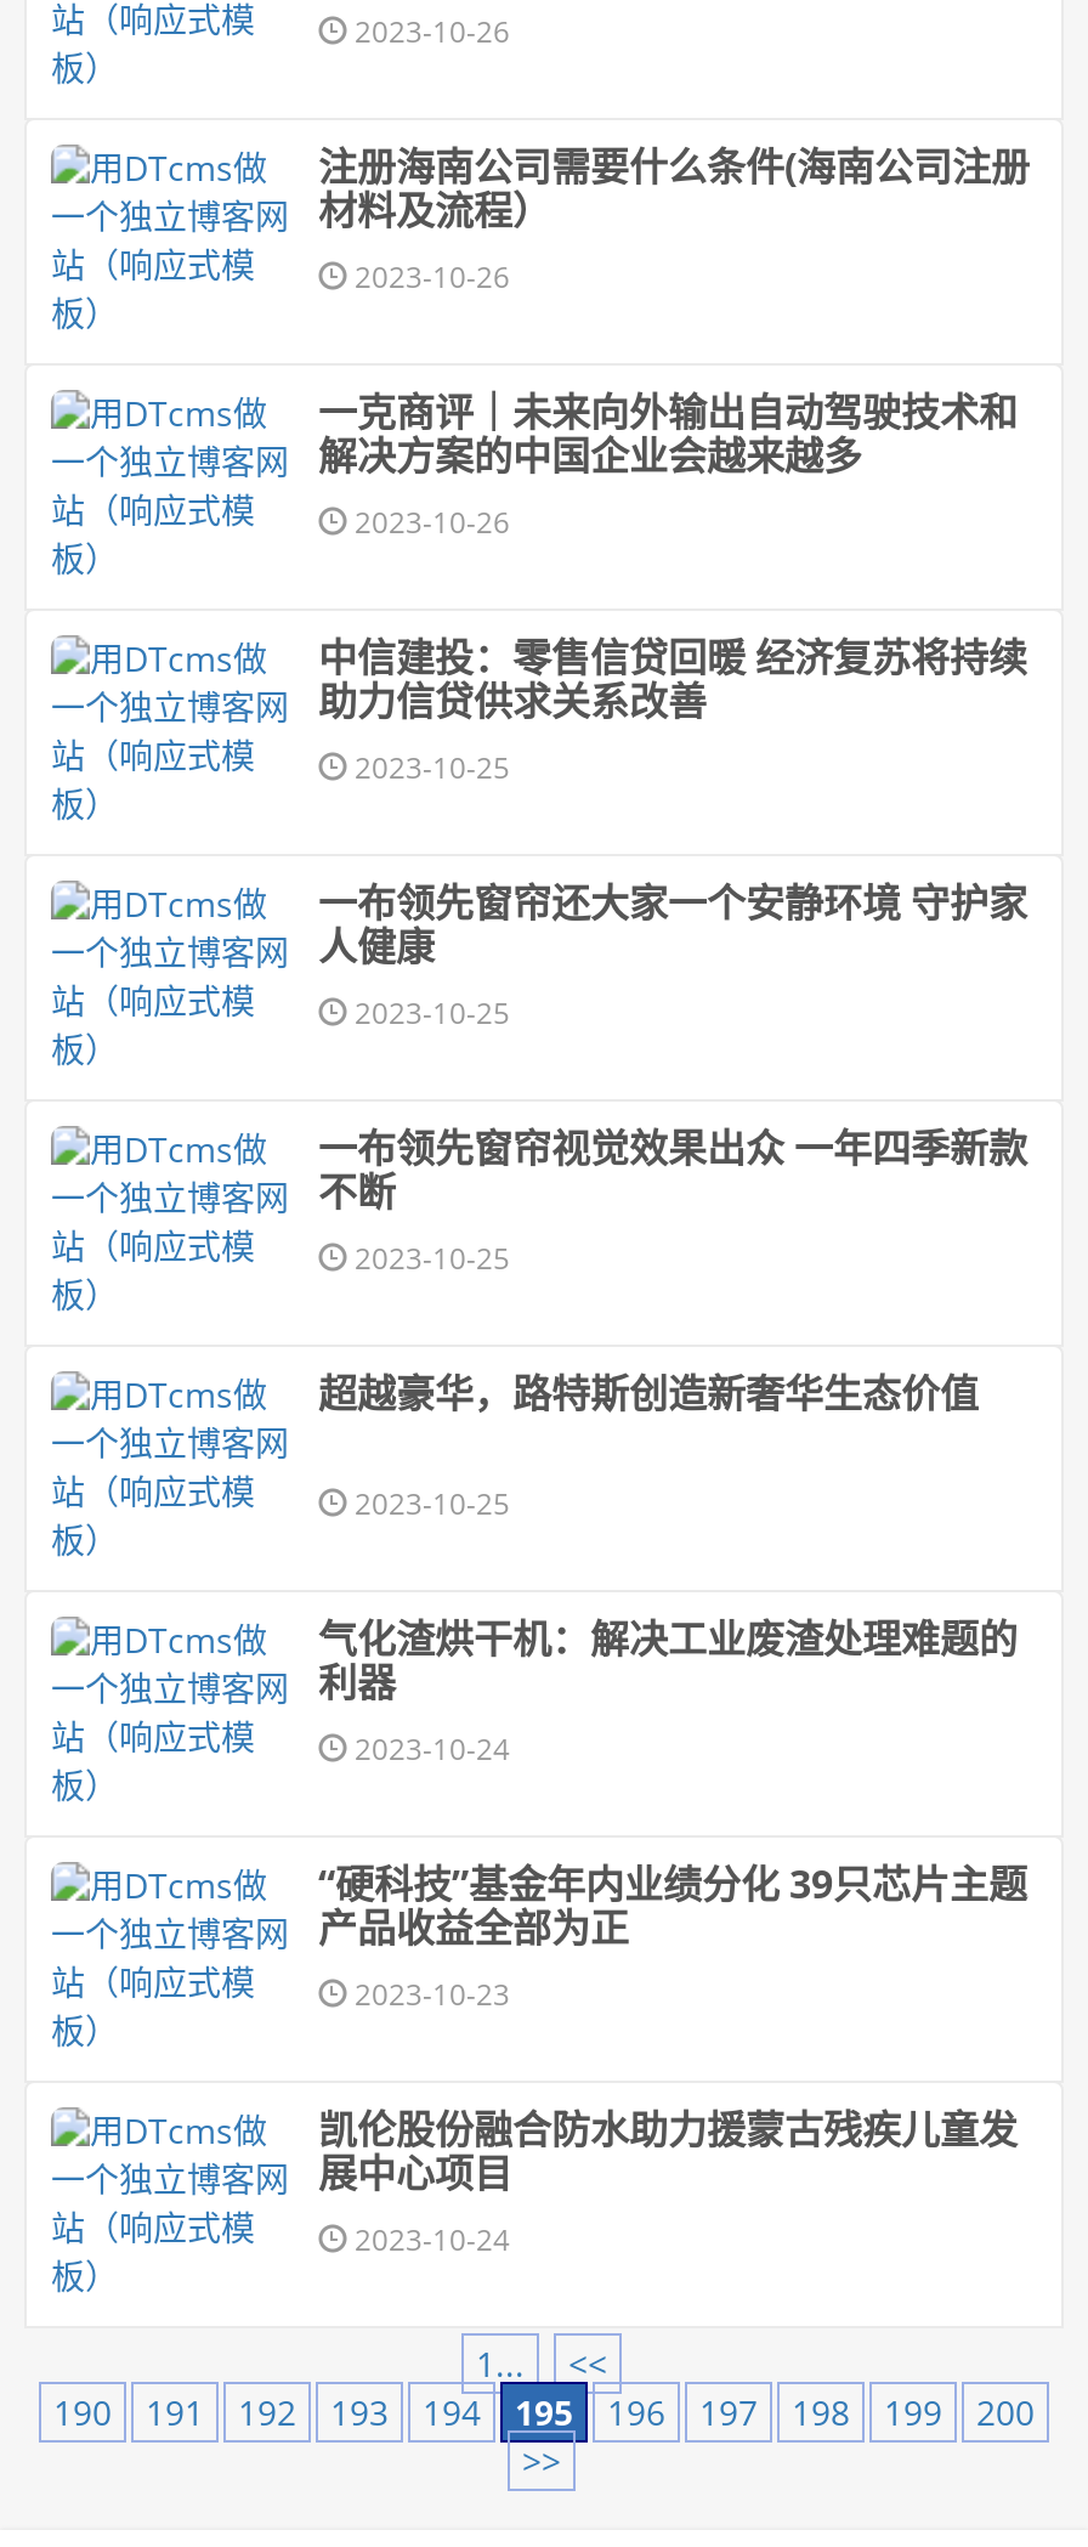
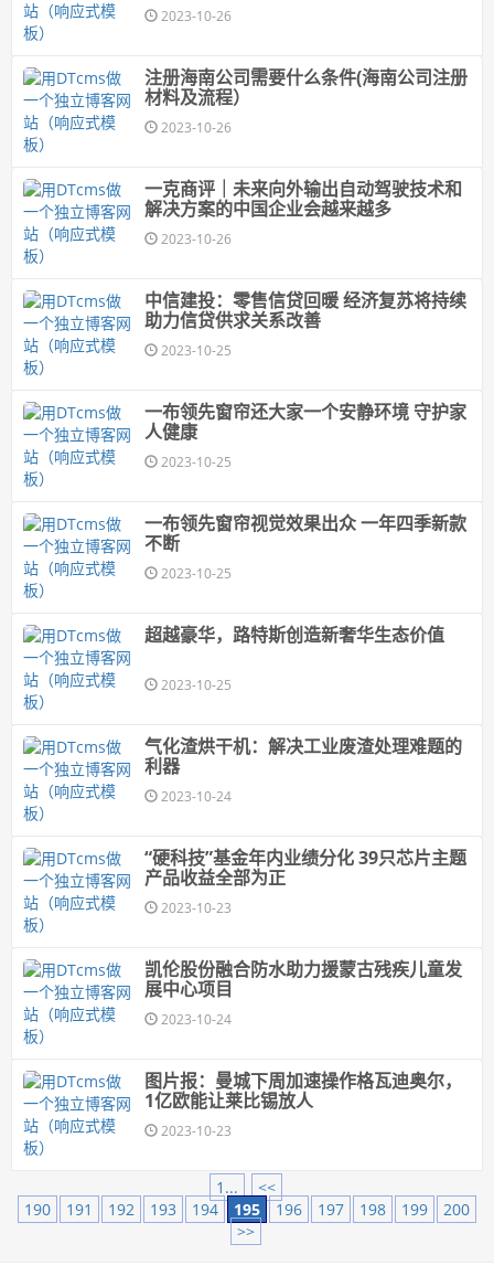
+ 图片报：曼城下周加速操作格瓦迪奥尔，
+ 1亿欧能让莱比锡放人
+ 2023-10-23
